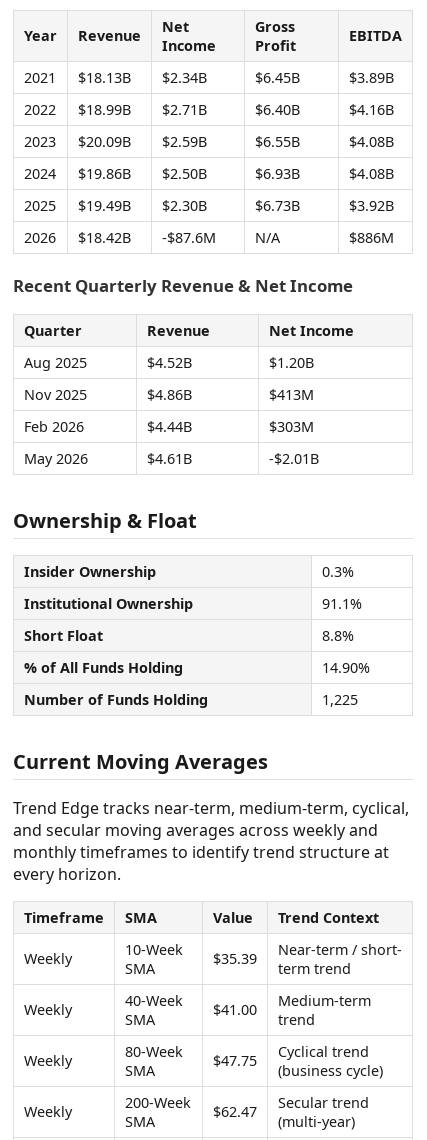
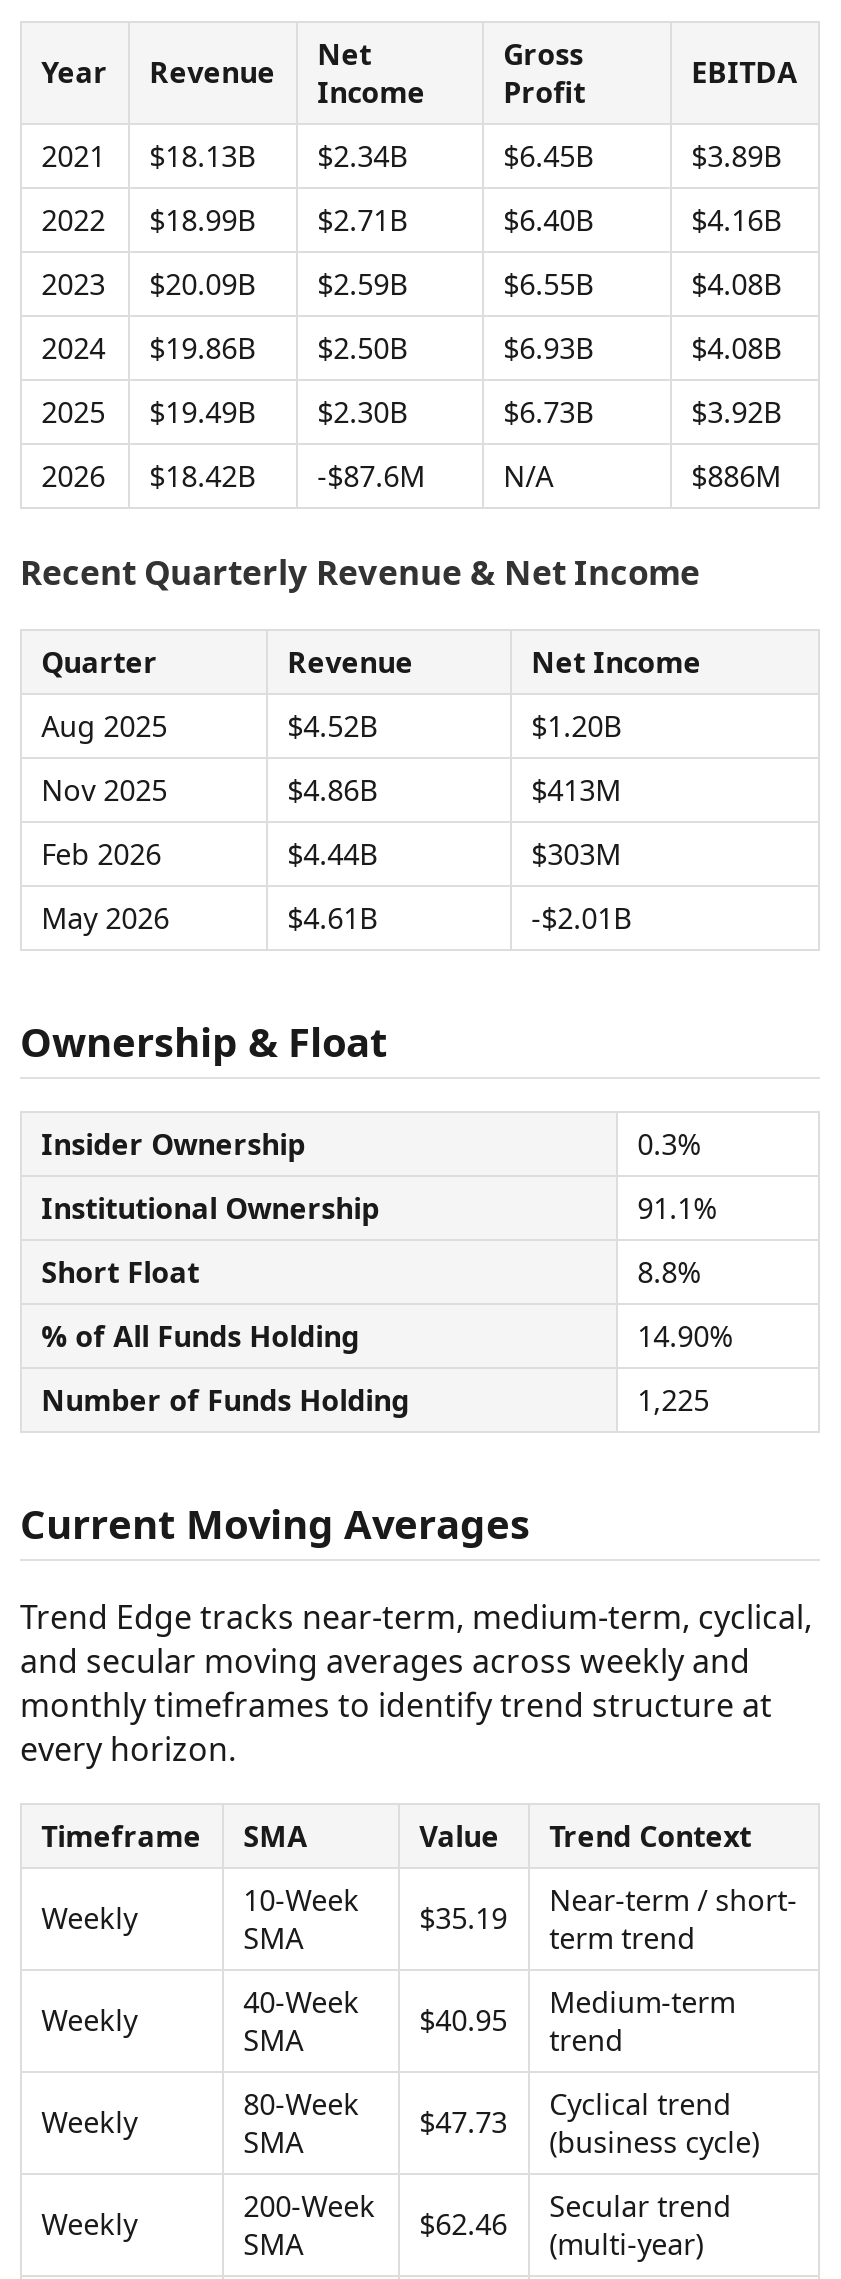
- 10-Week $35.39 Near-term / short-
+ 10-Week $35.19 Near-term / short-

- 40-Week $41.00 Medium-term
+ 40-Week $40.95 Medium-term

- 80-Week $47.75 Cyclical trend
+ 80-Week $47.73 Cyclical trend

- 200-Week $62.47 Secular trend
+ 200-Week $62.46 Secular trend
